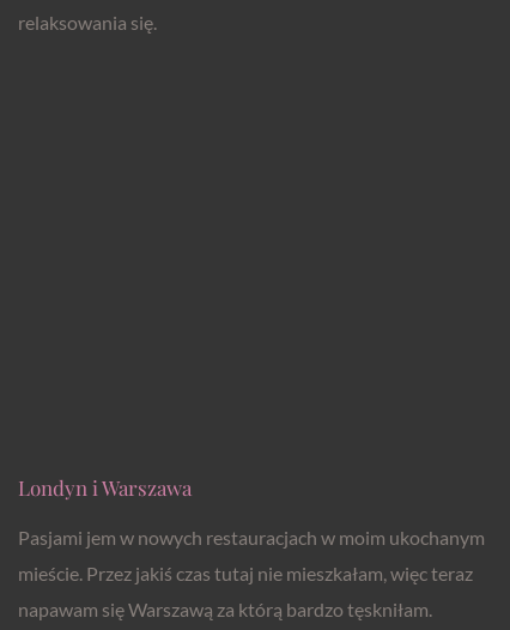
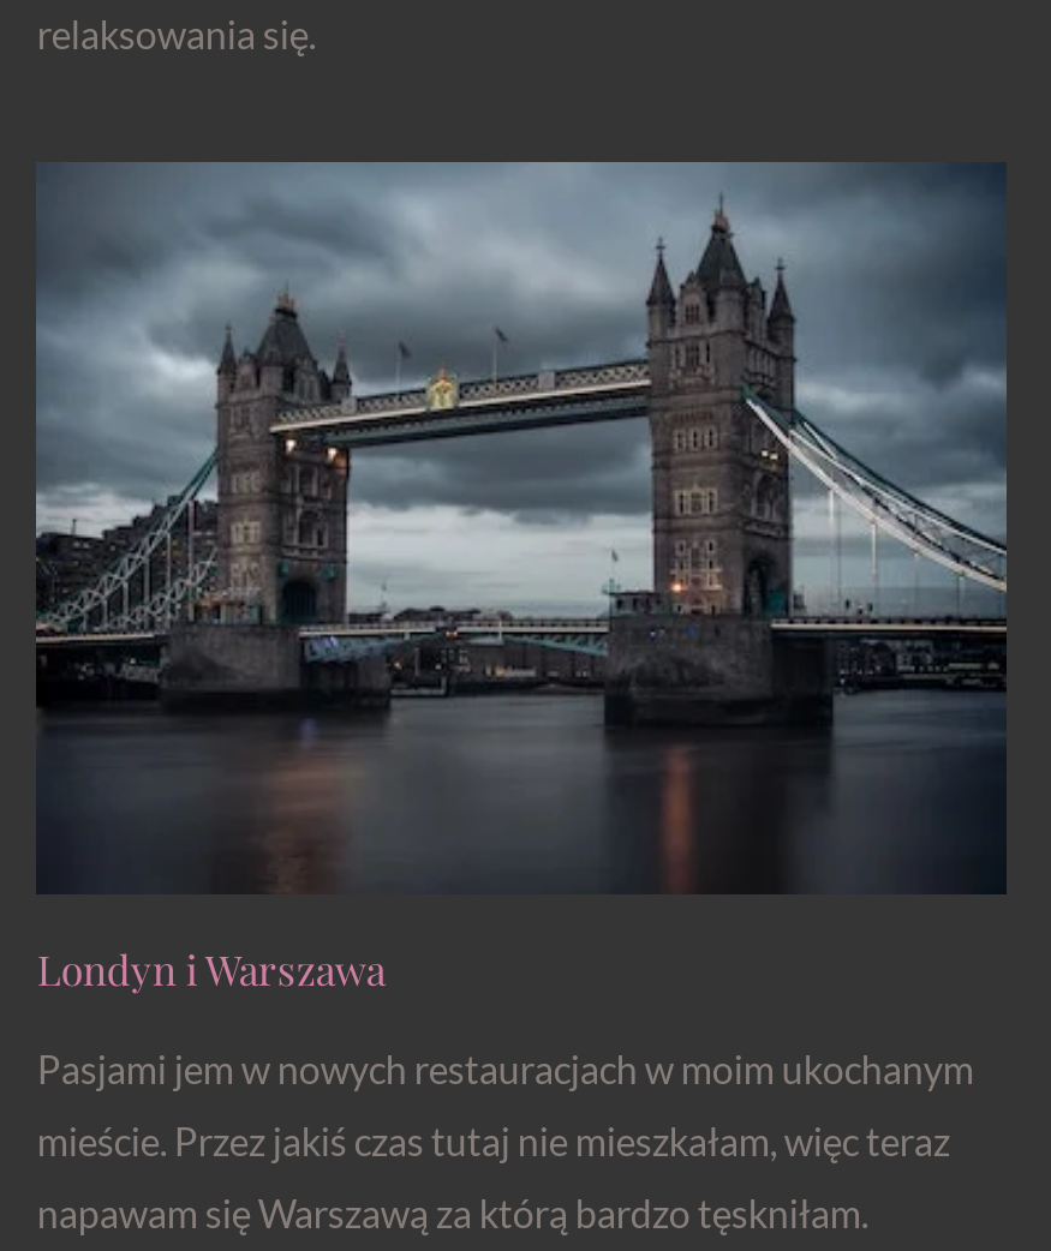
+ [image]
